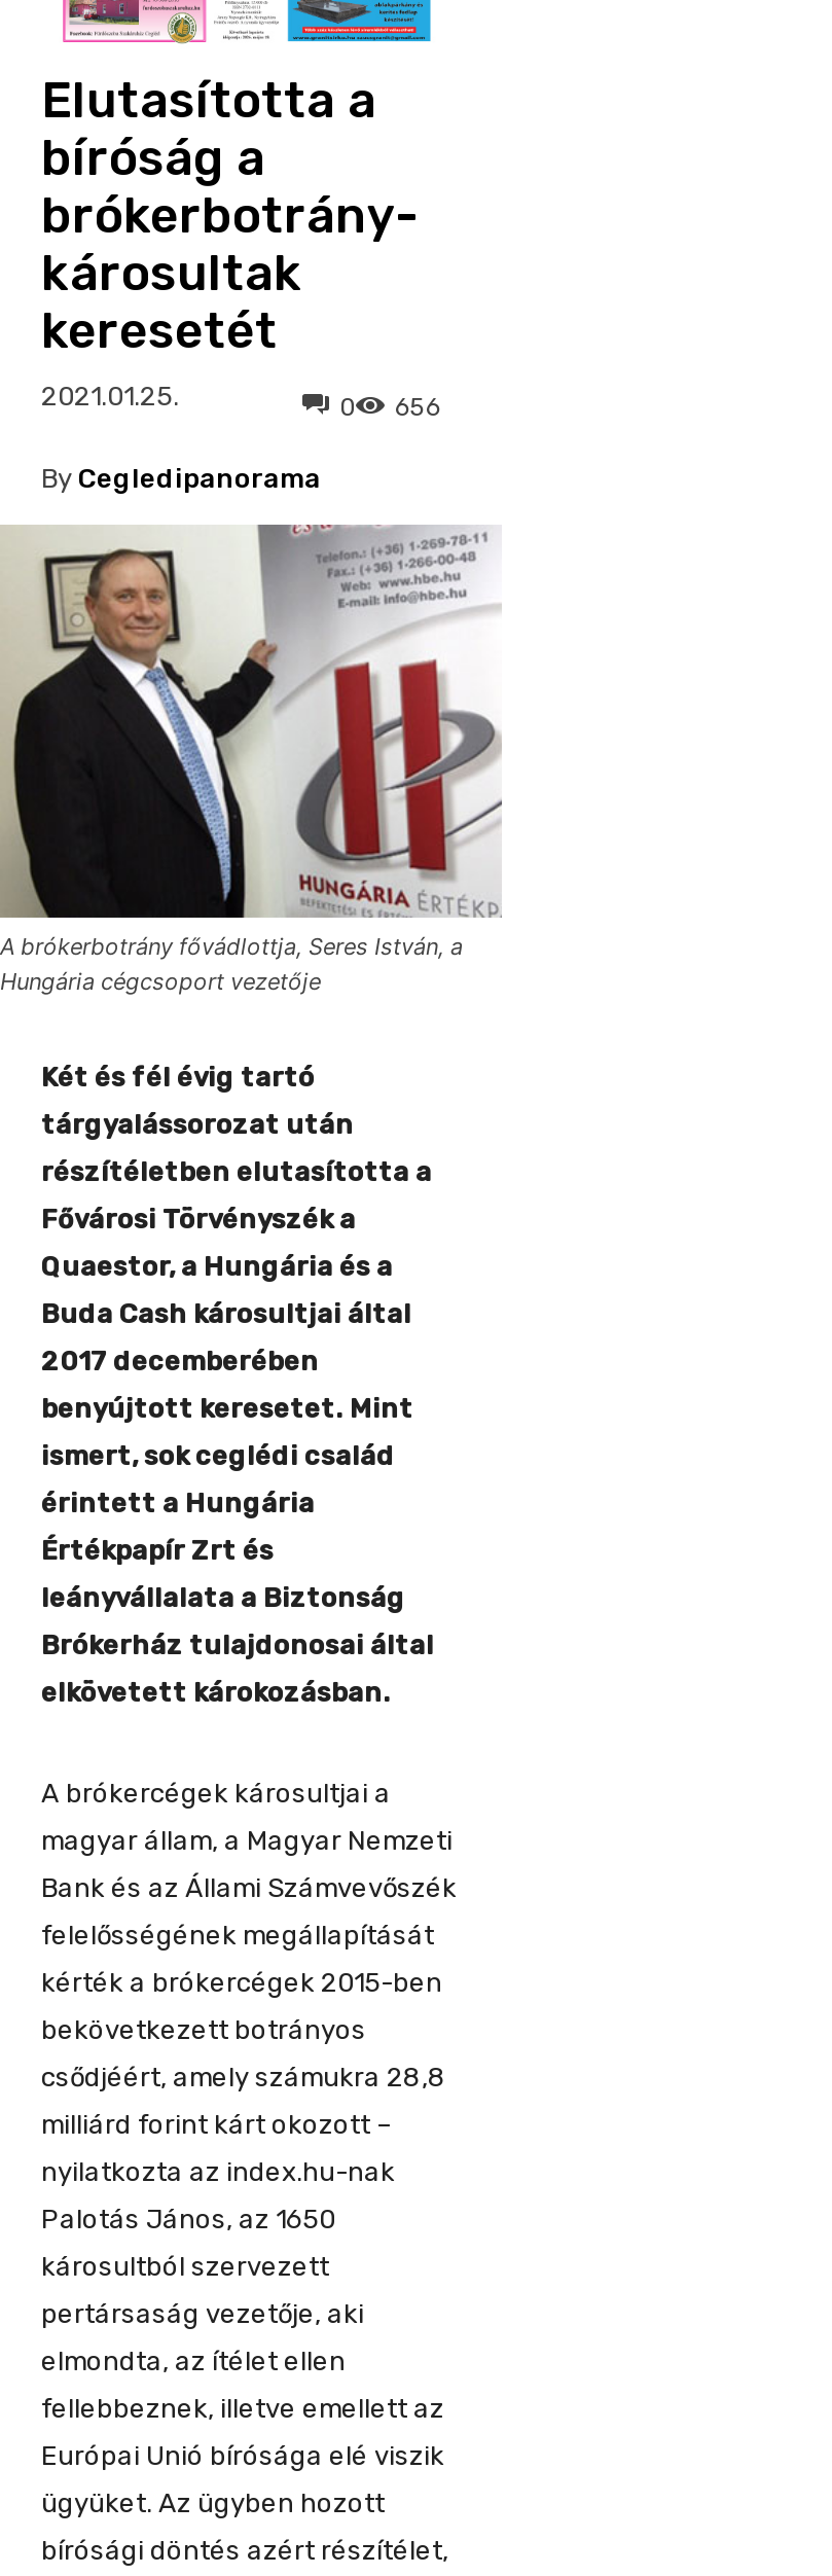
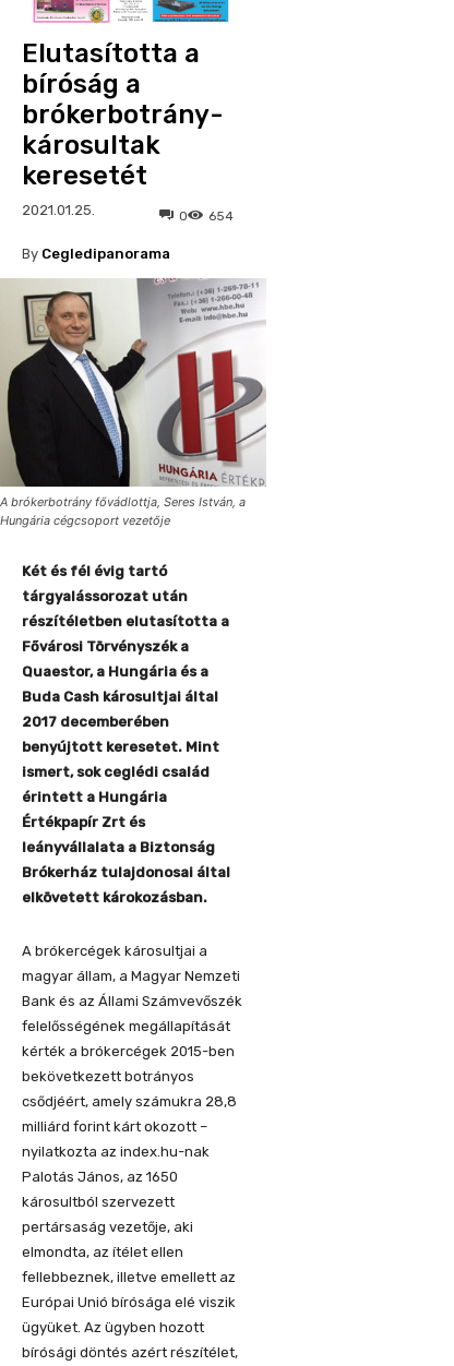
- 656
+ 654
